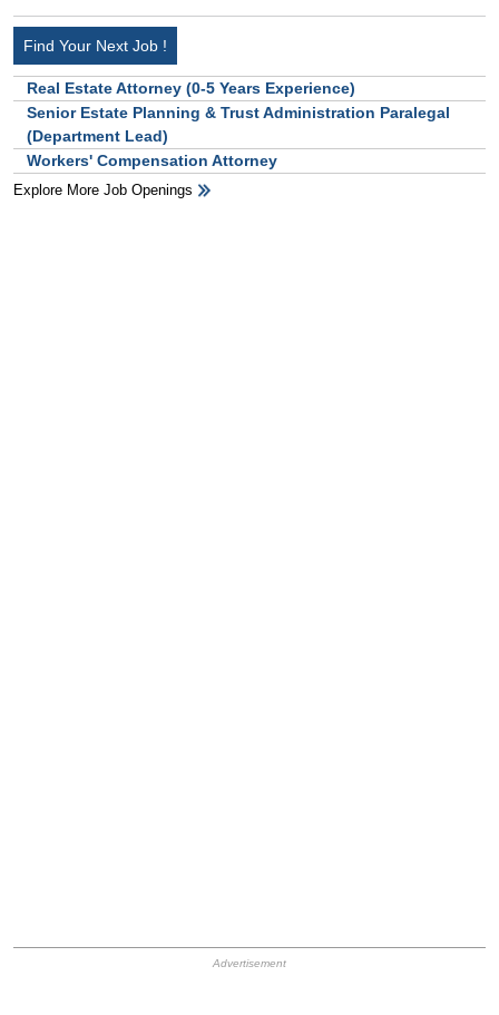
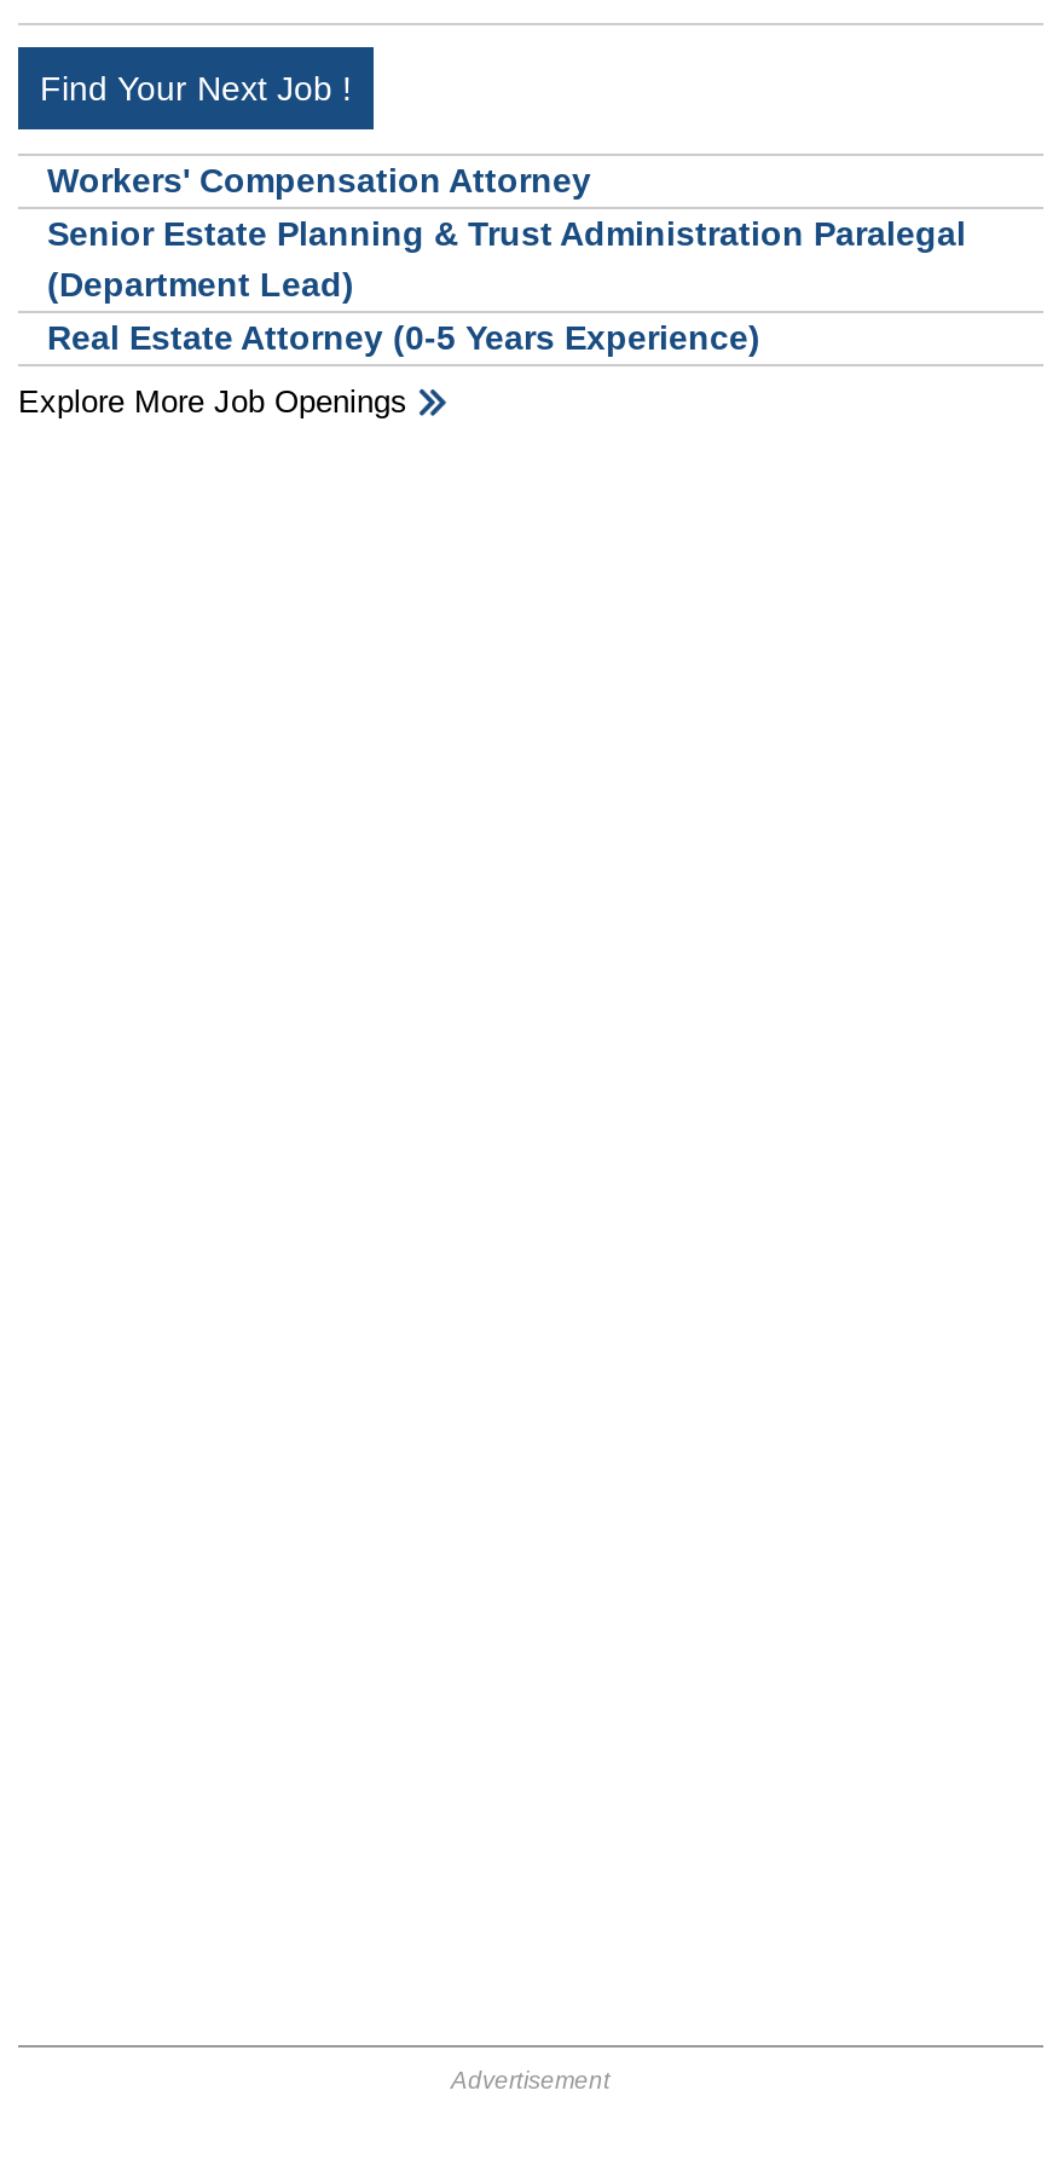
moved down: Real Estate Attorney (0-5 Years Experience)

moved up: Workers' Compensation Attorney
